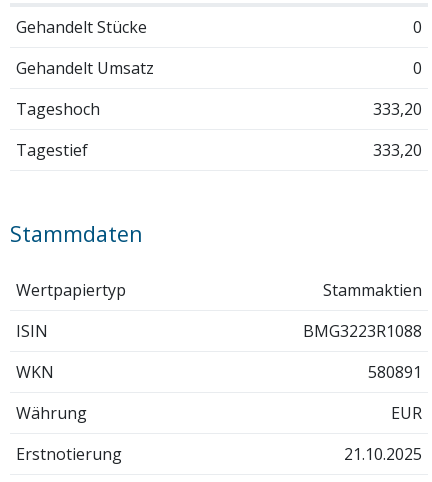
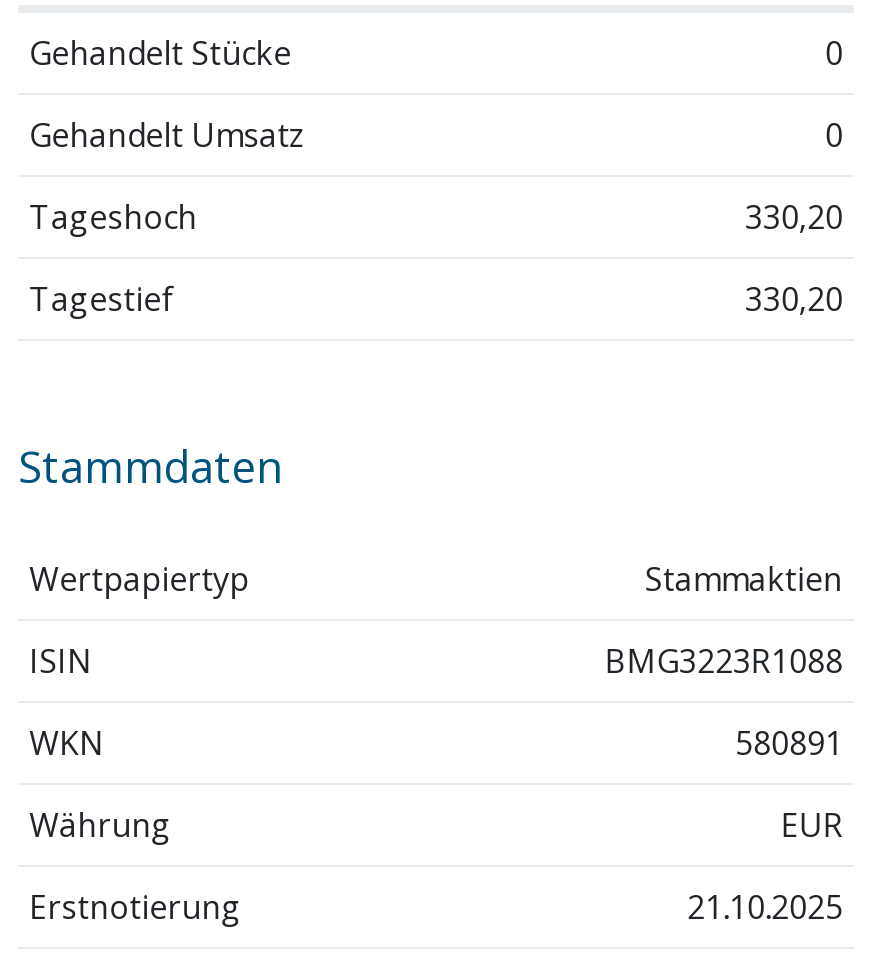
- 333,20
+ 330,20

- 333,20
+ 330,20
